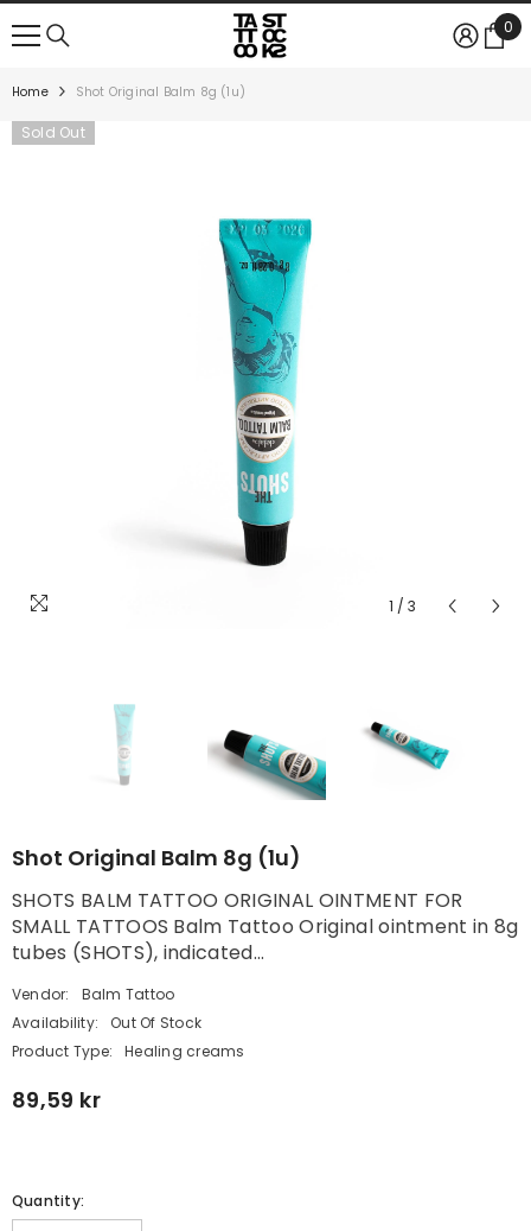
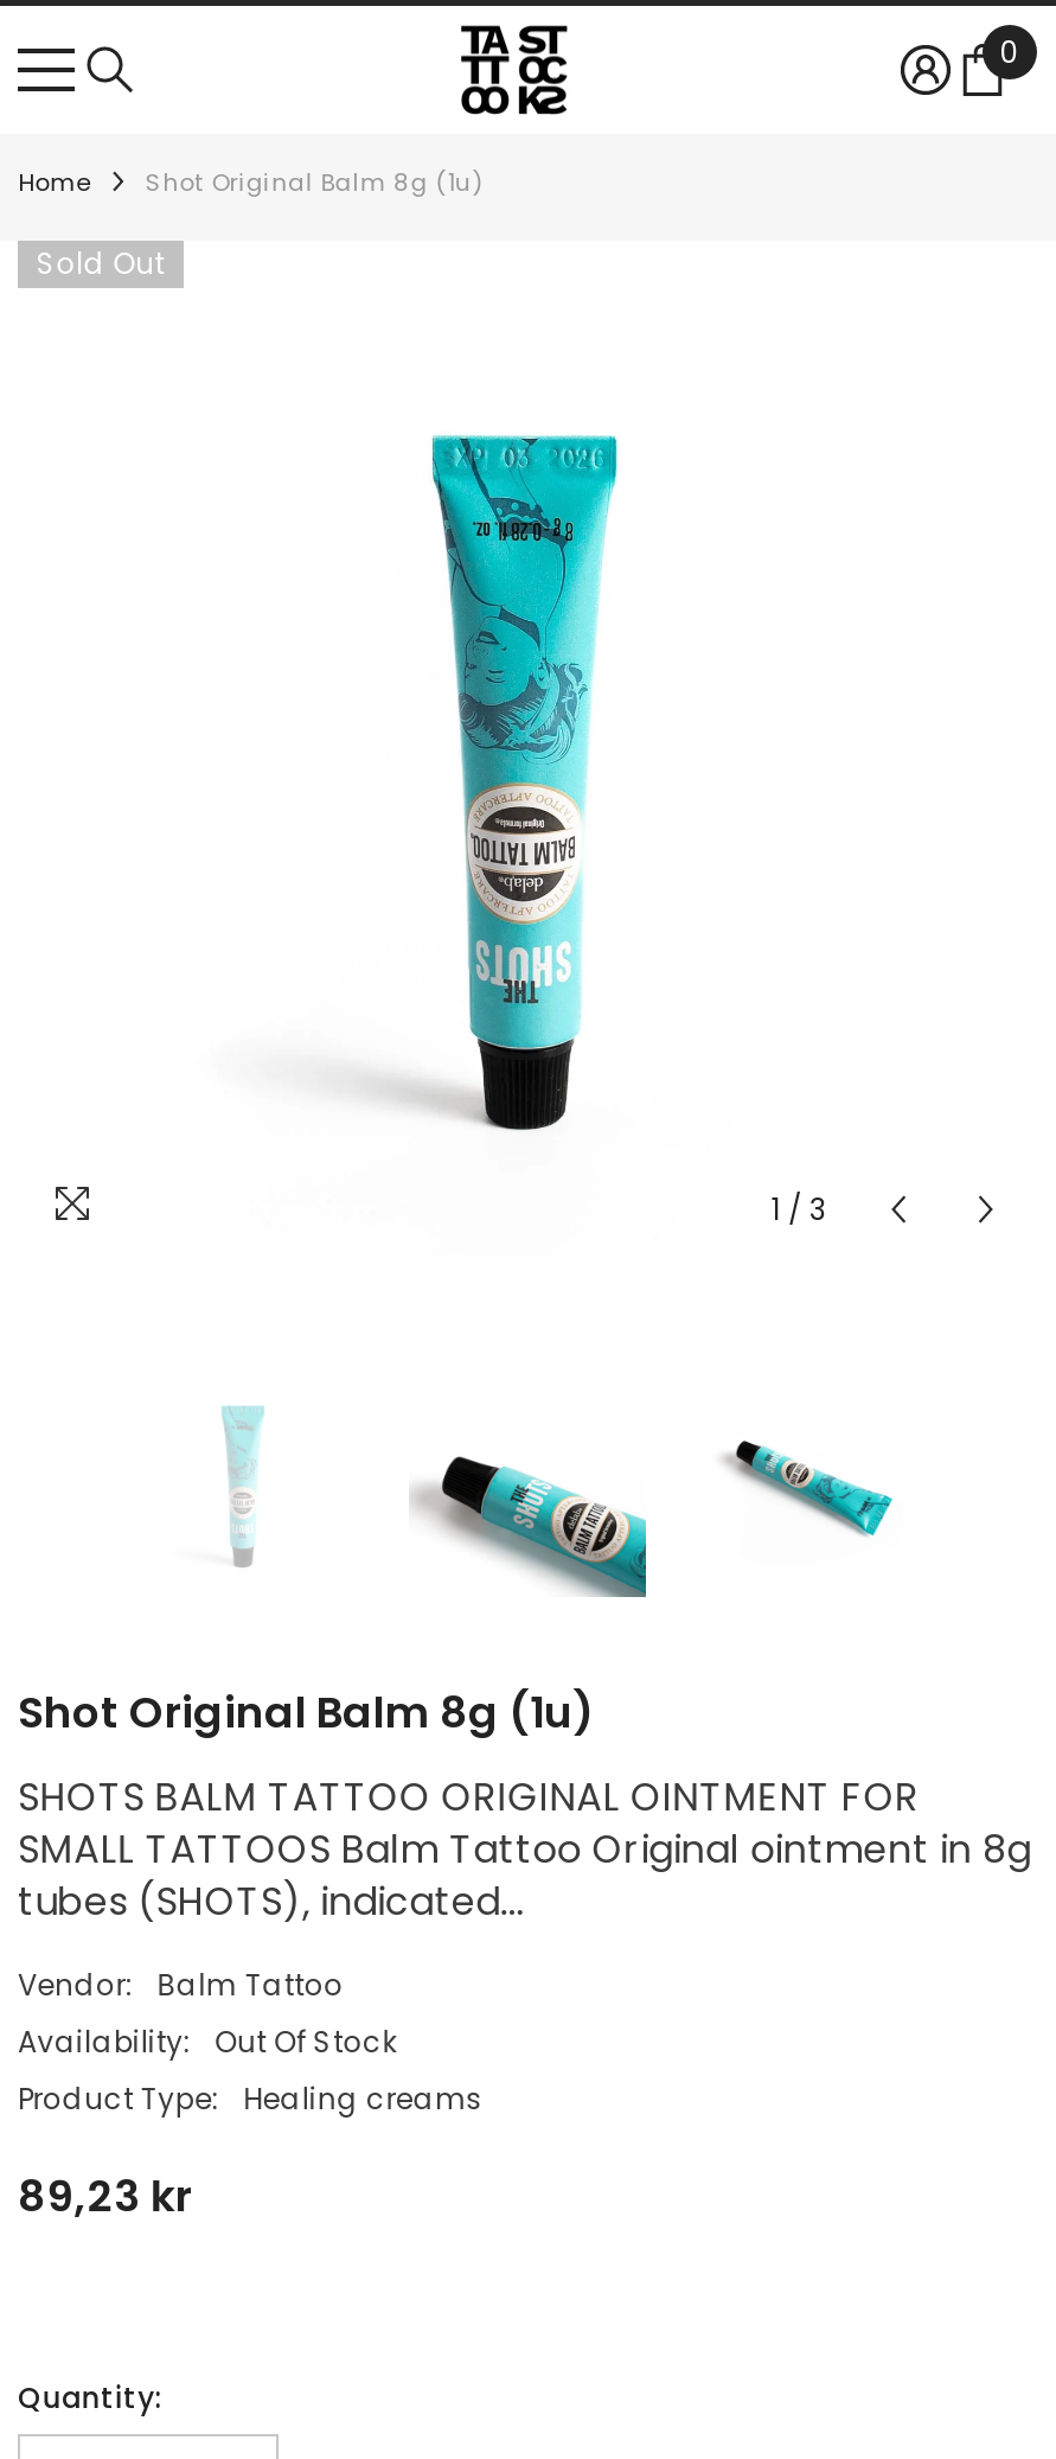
- 89,59 kr
+ 89,23 kr
